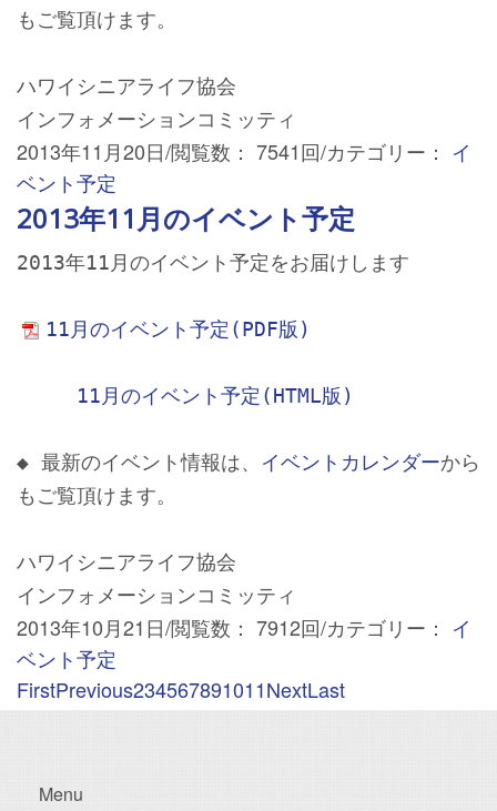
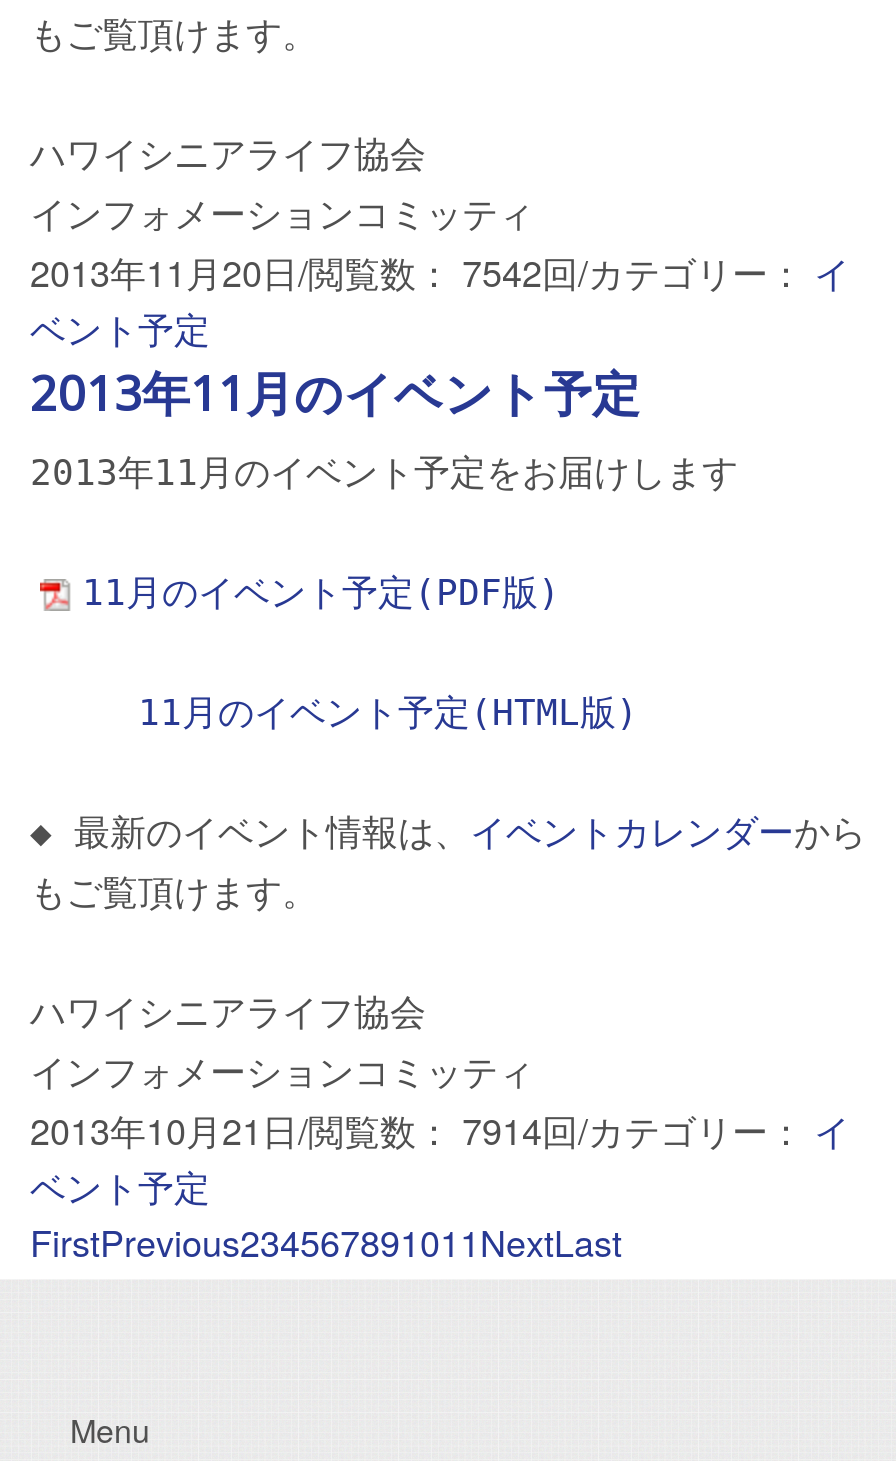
- 2013年11月20日/閲覧数： 7541回/カテゴリー：イ
+ 2013年11月20日/閲覧数： 7542回/カテゴリー：イ

- 2013年10月21日/閲覧数： 7912回/カテゴリー：イ
+ 2013年10月21日/閲覧数： 7914回/カテゴリー：イ
